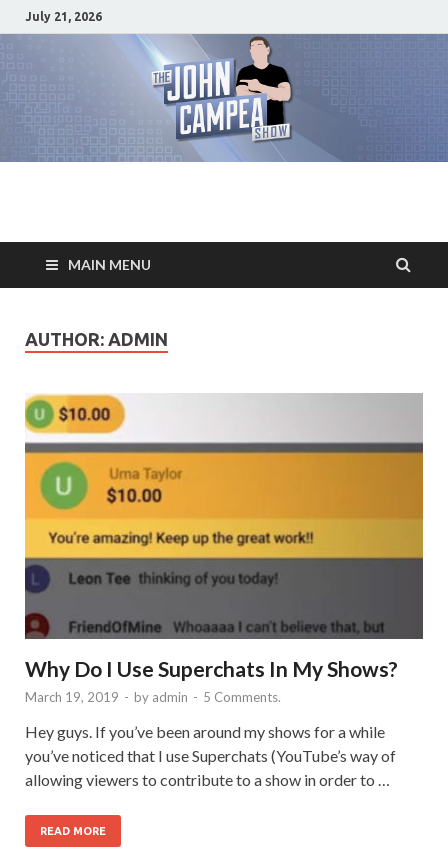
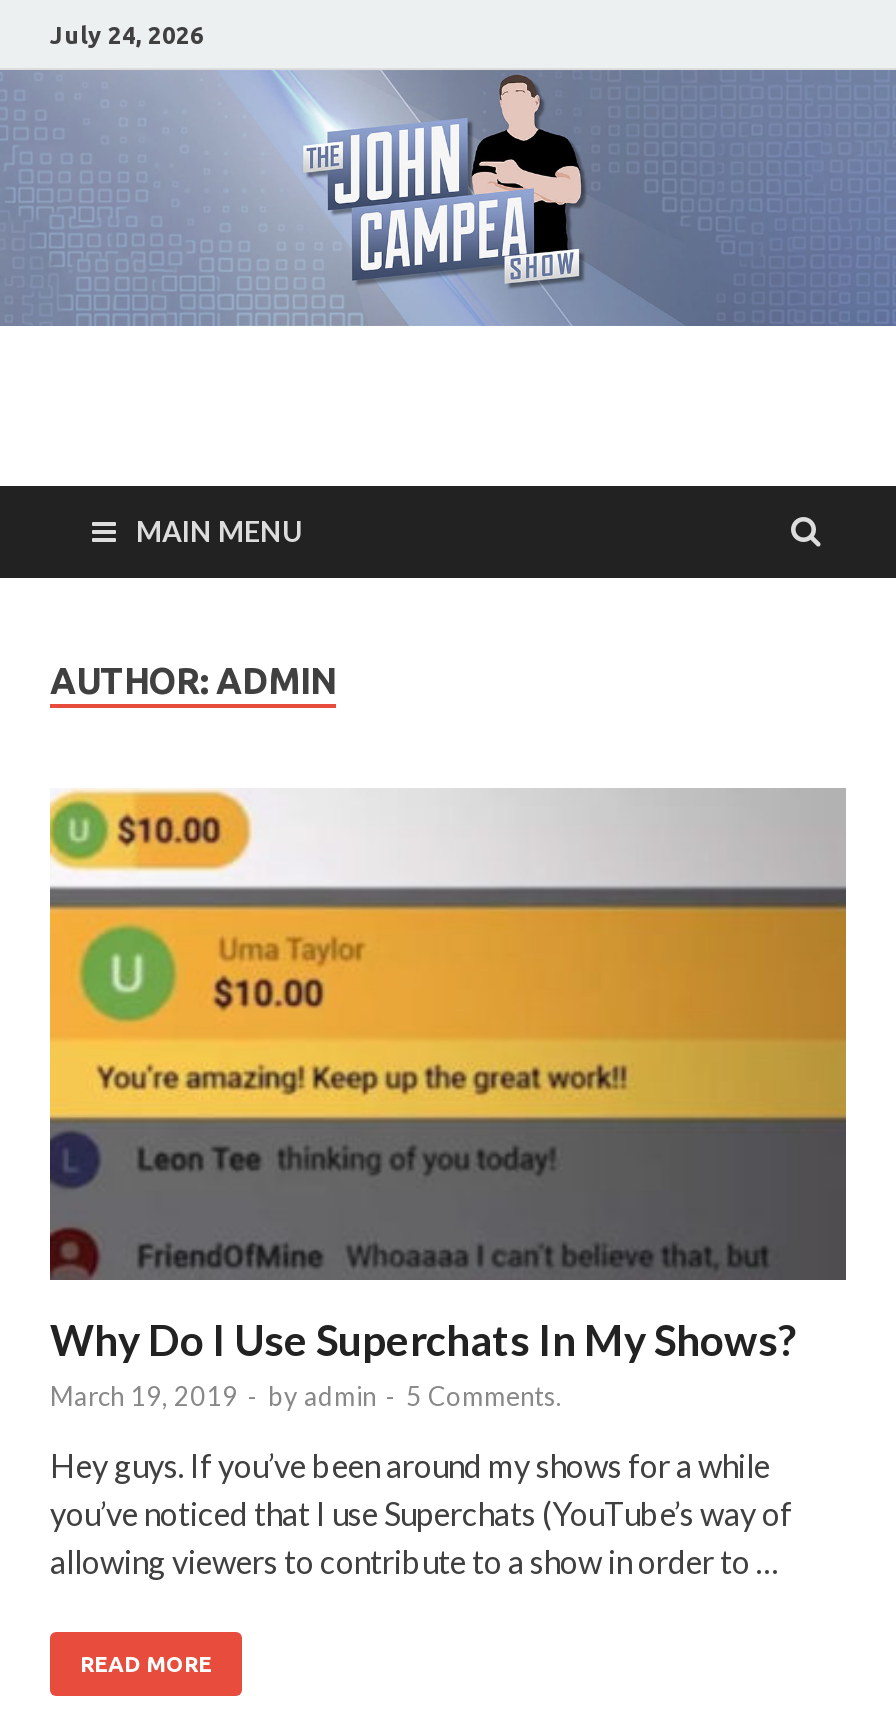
- July 21, 2026
+ July 24, 2026
